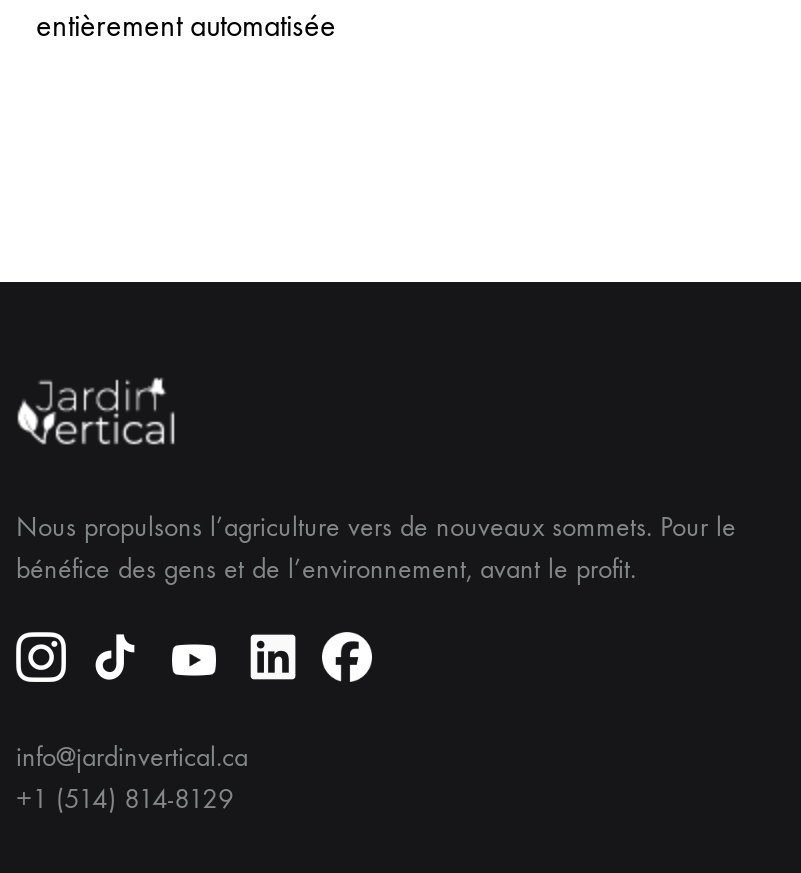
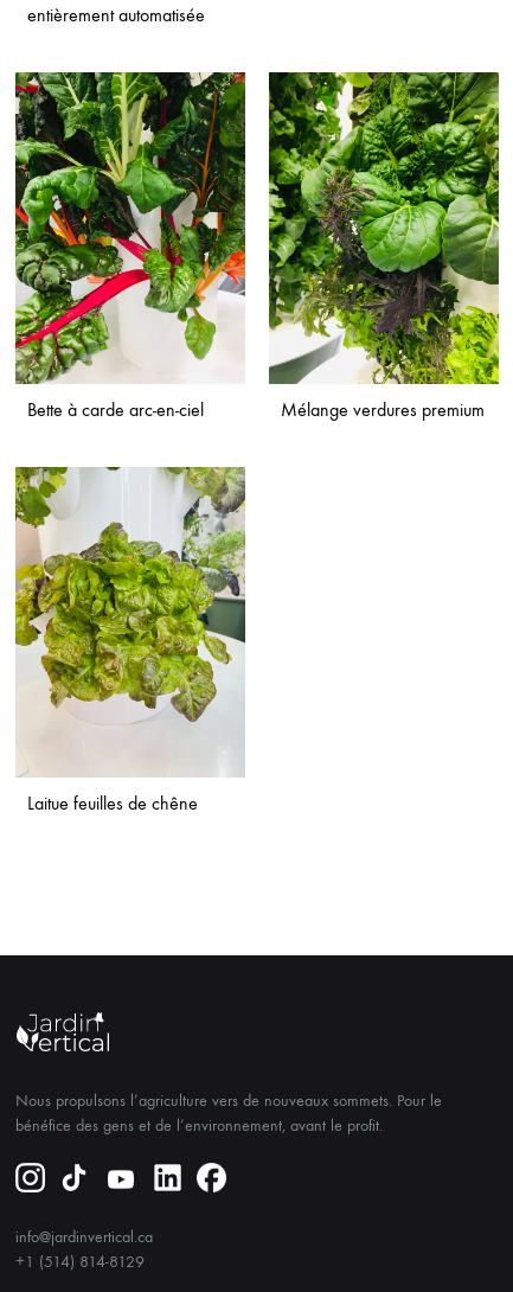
+ [image]
+ Bette à carde arc-en-ciel
+ Mélange verdures premium

+ [image]
+ Laitue feuilles de chêne

+ [image]
